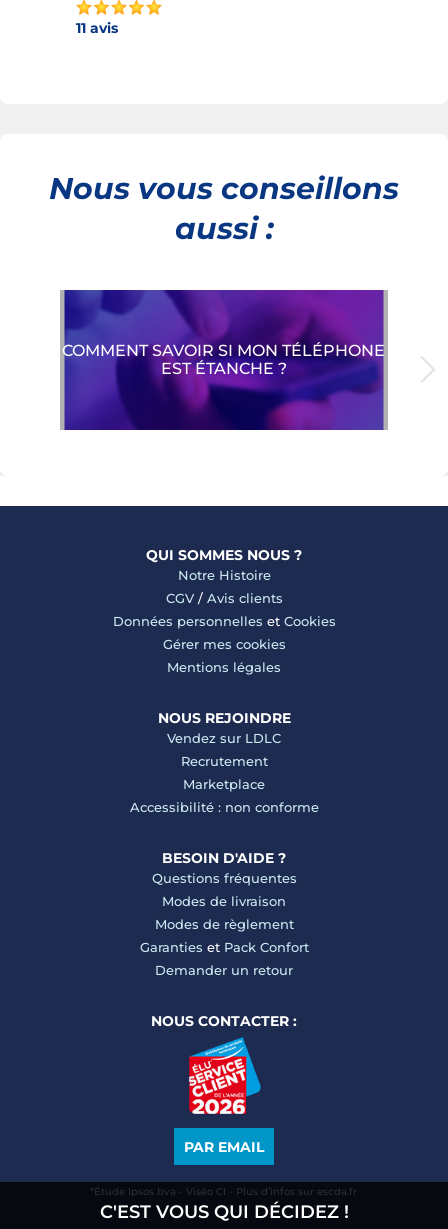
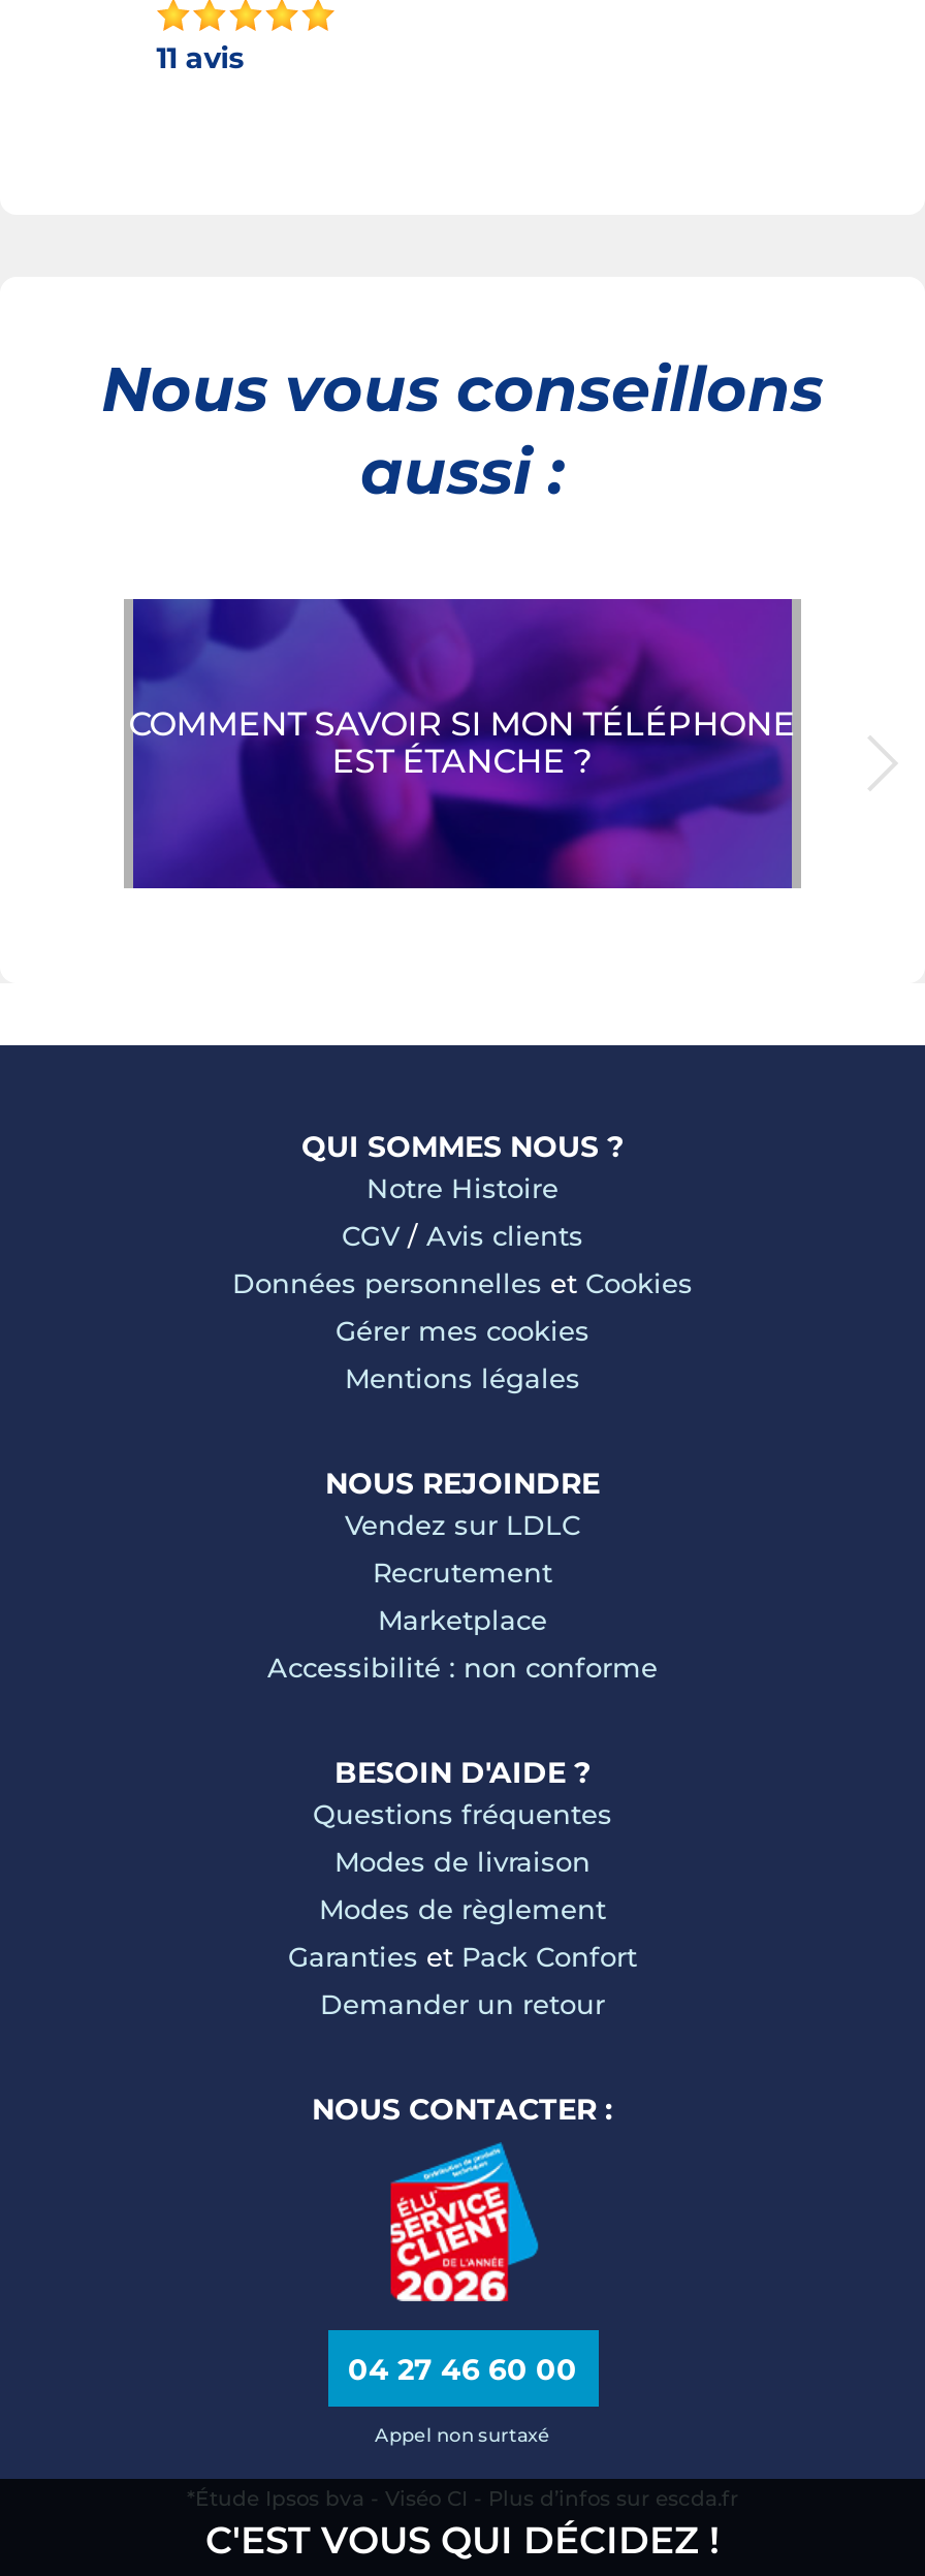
- PAR EMAIL
+ 04 27 46 60 00
+ Appel non surtaxé
